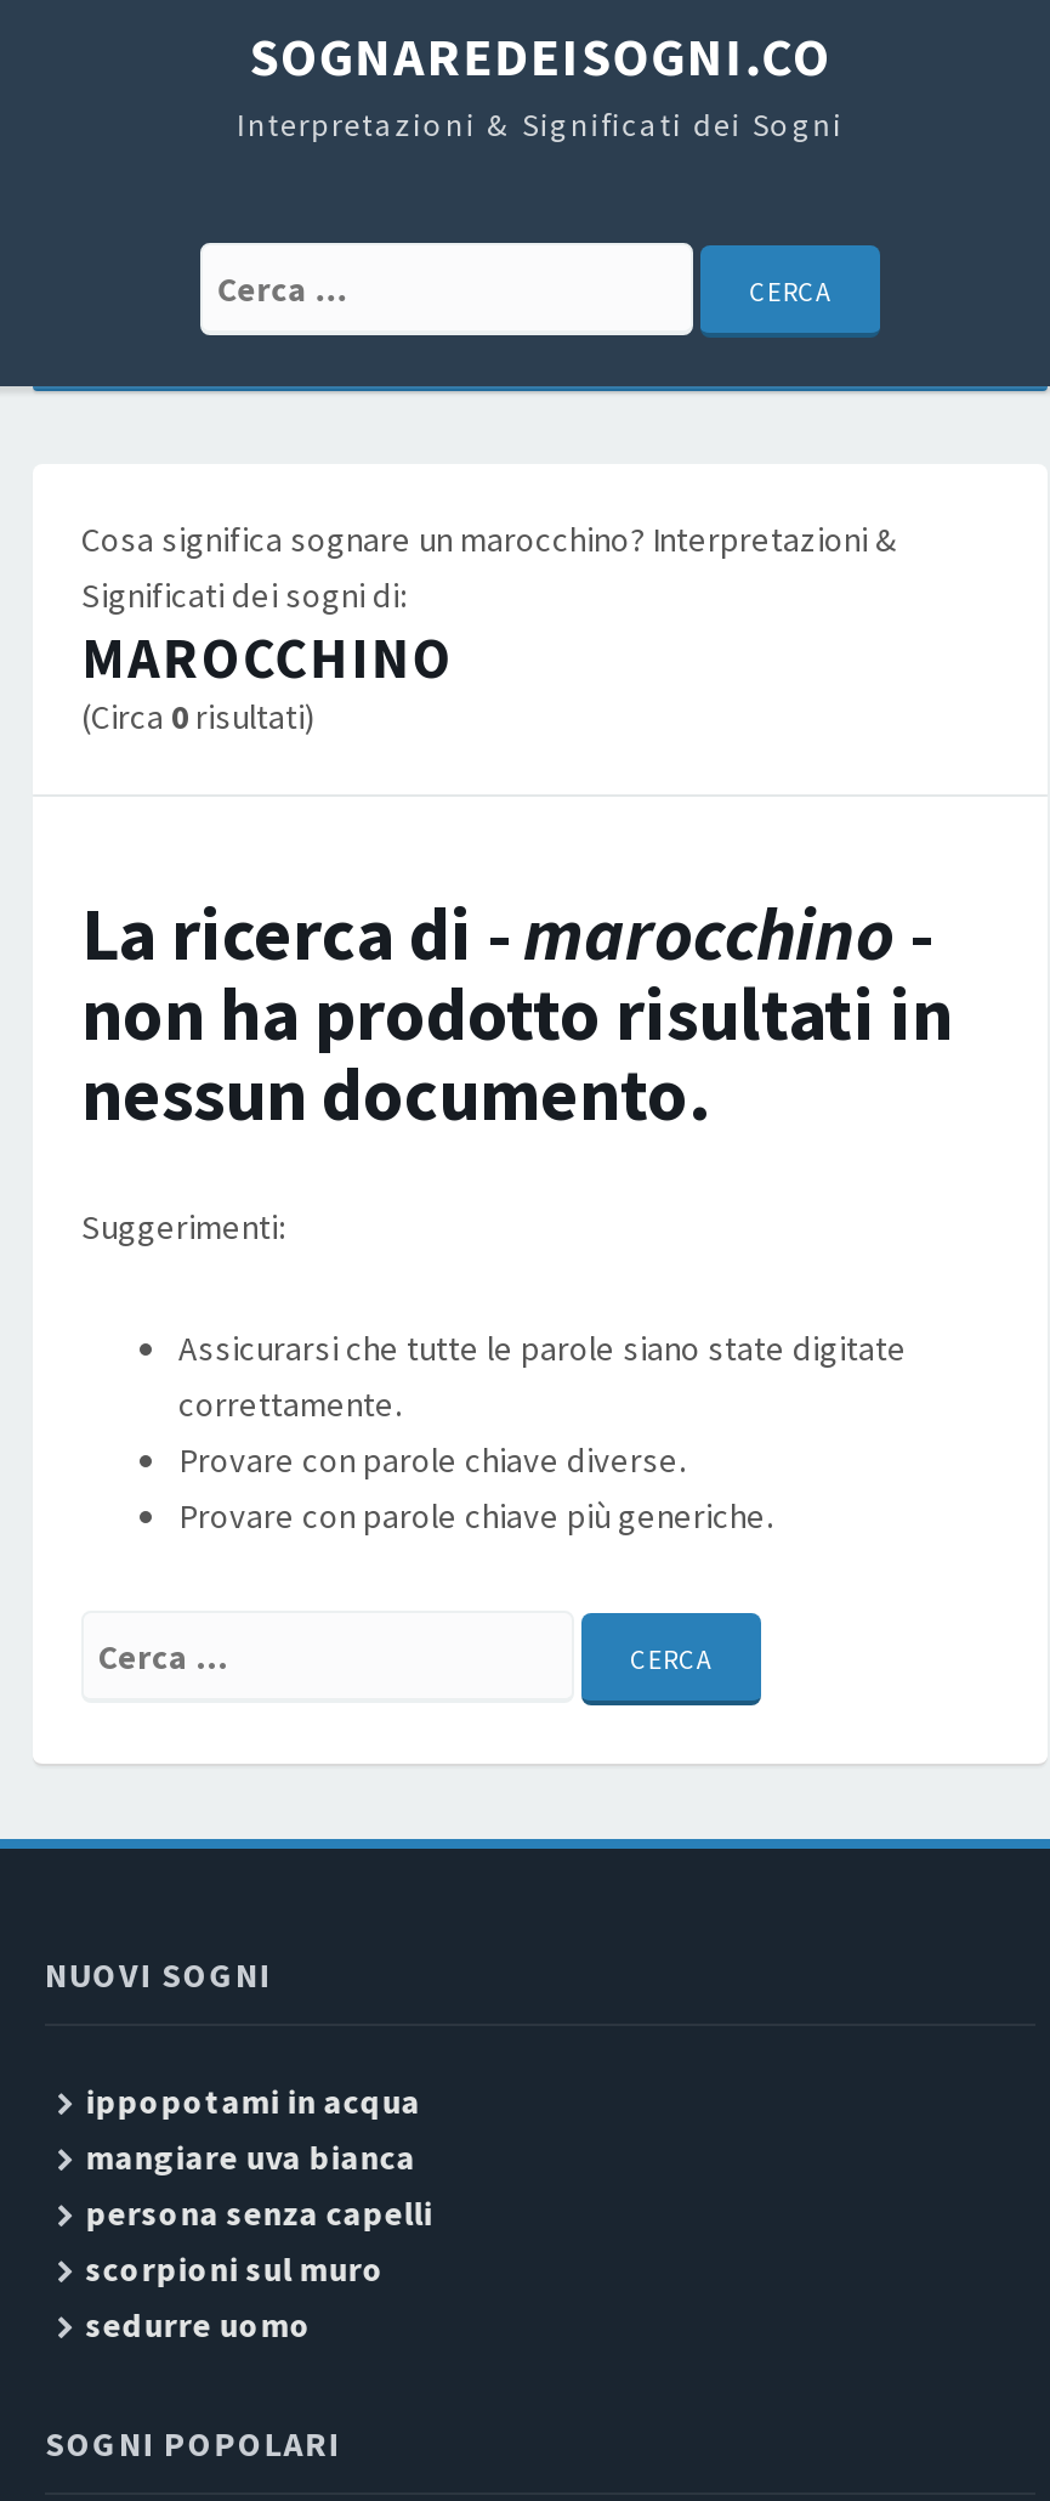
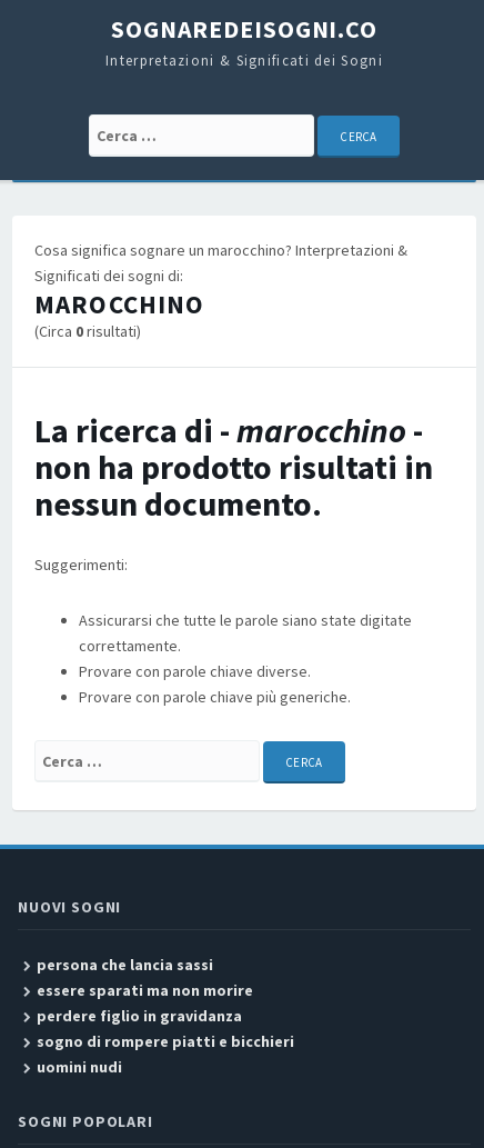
- ippopotami in acqua
- mangiare uva bianca
- persona senza capelli
- scorpioni sul muro
- sedurre uomo
+ persona che lancia sassi
+ essere sparati ma non morire
+ perdere figlio in gravidanza
+ sogno di rompere piatti e bicchieri
+ uomini nudi
